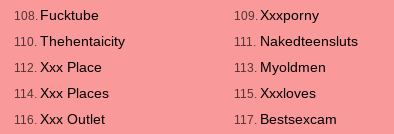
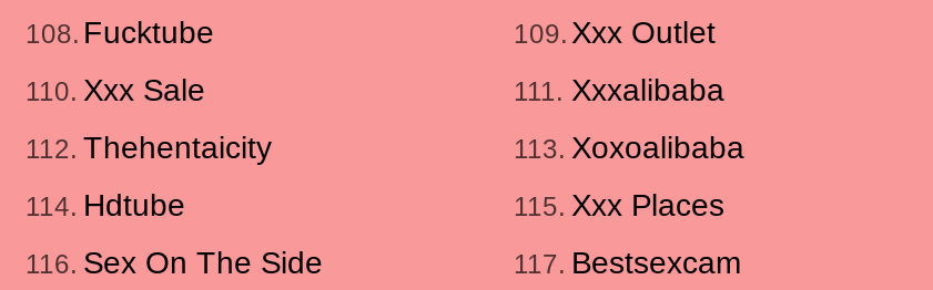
- 109. Xxxporny
+ 109. Xxx Outlet

- 110. Thehentaicity
- 111. Nakedteensluts
+ 110. Xxx Sale
+ 111. Xxxalibaba

- 112. Xxx Place
- 113. Myoldmen
+ 112. Thehentaicity
+ 113. Xoxoalibaba

- 114. Xxx Places
- 115. Xxxloves
+ 114. Hdtube
+ 115. Xxx Places

- 116. Xxx Outlet
+ 116. Sex On The Side
